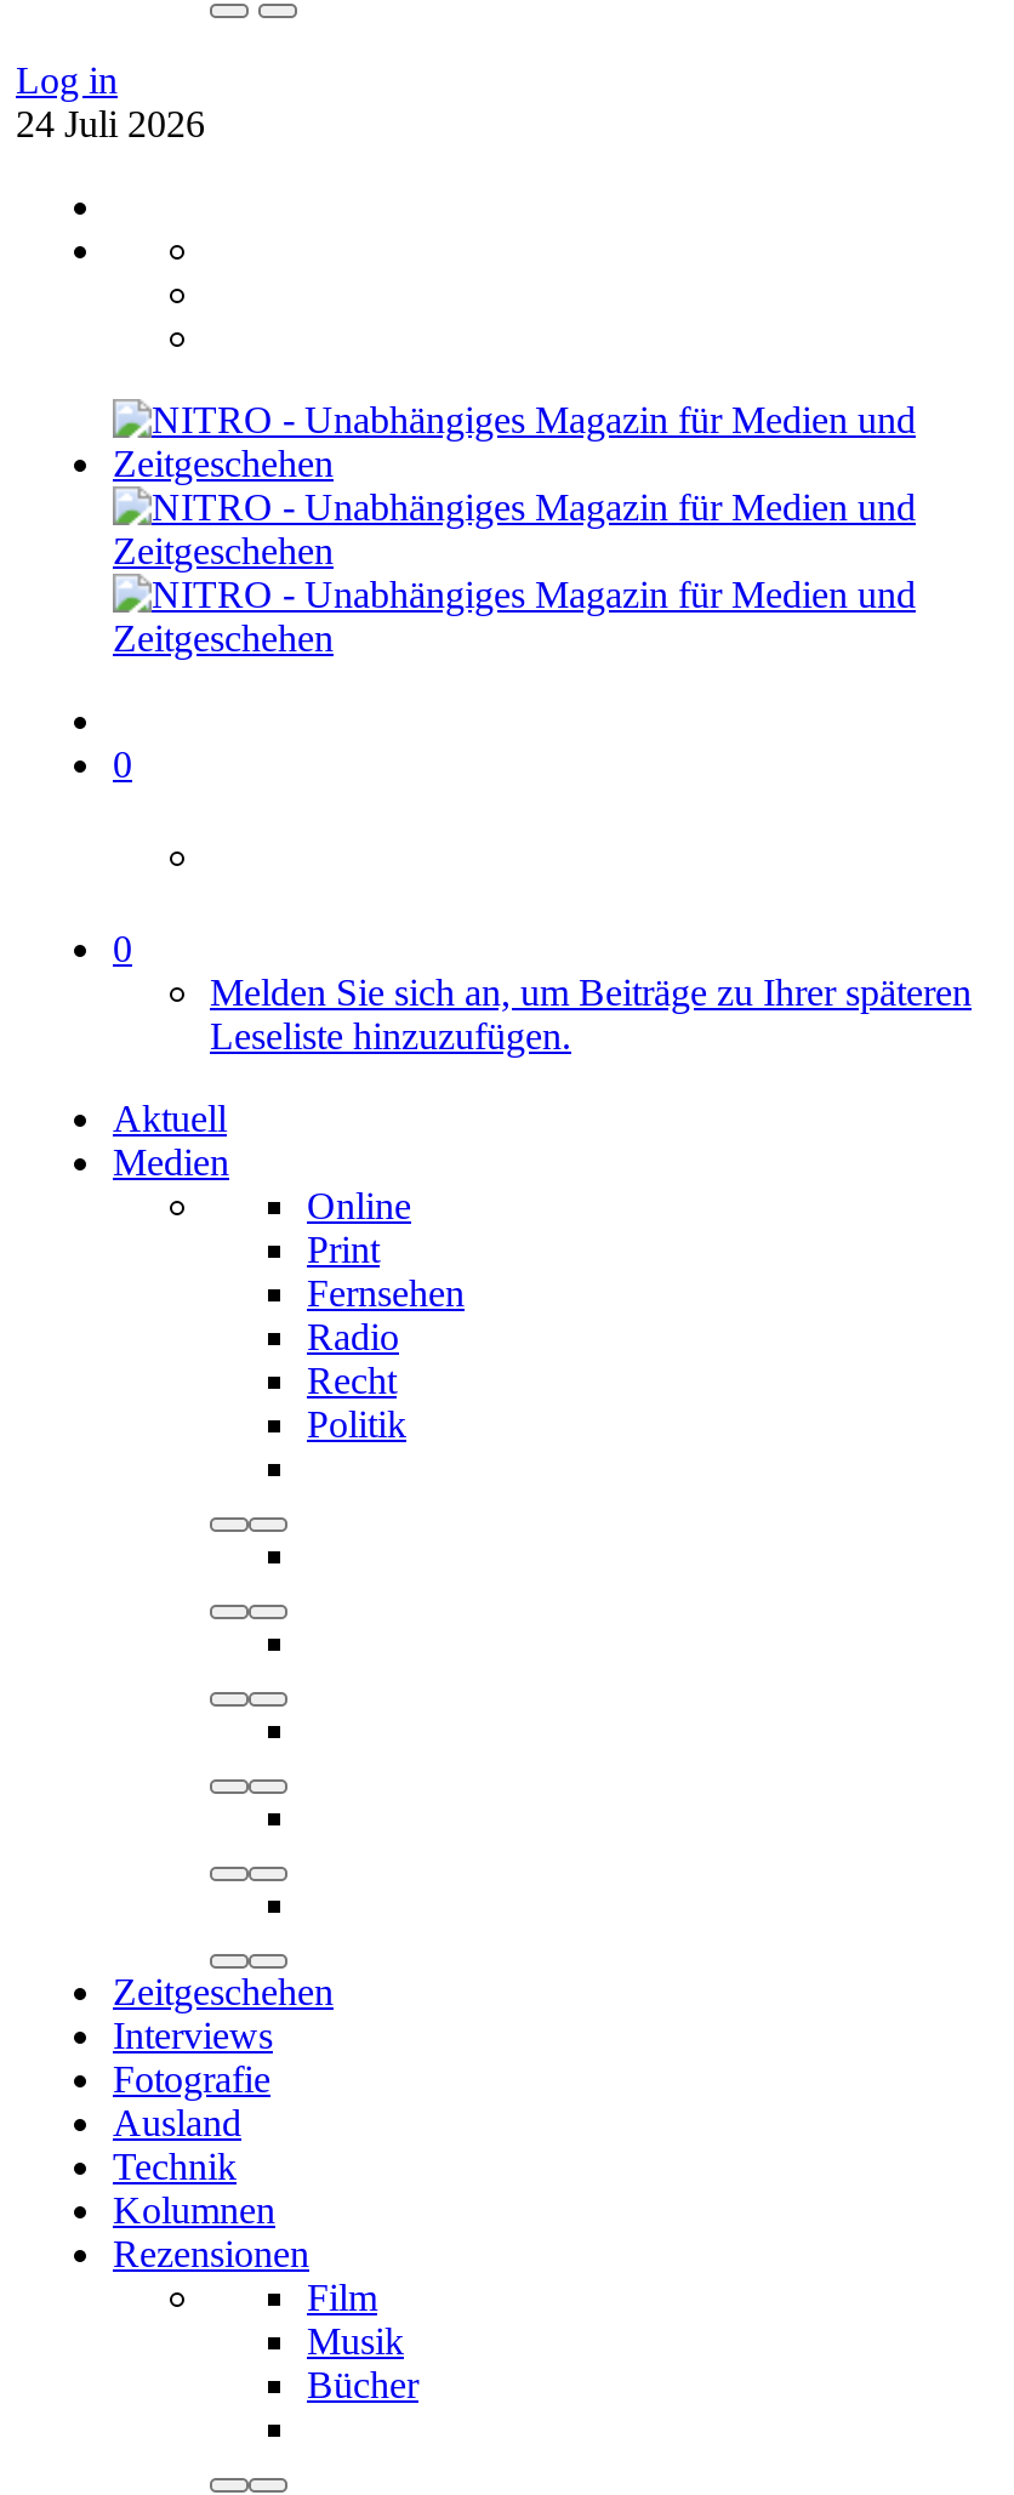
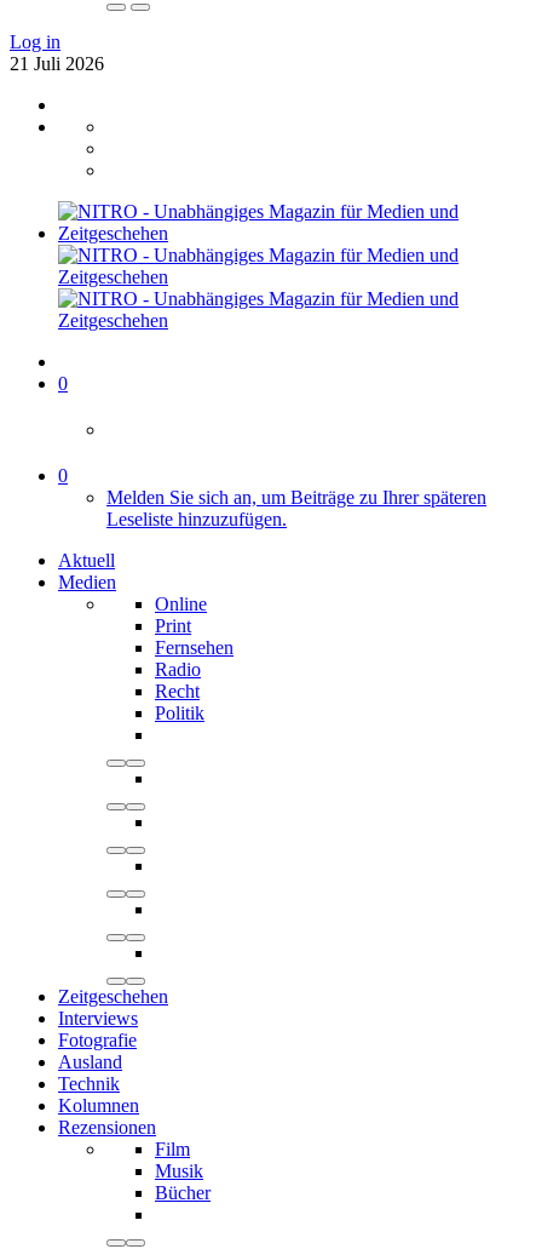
- 24 Juli 2026
+ 21 Juli 2026
